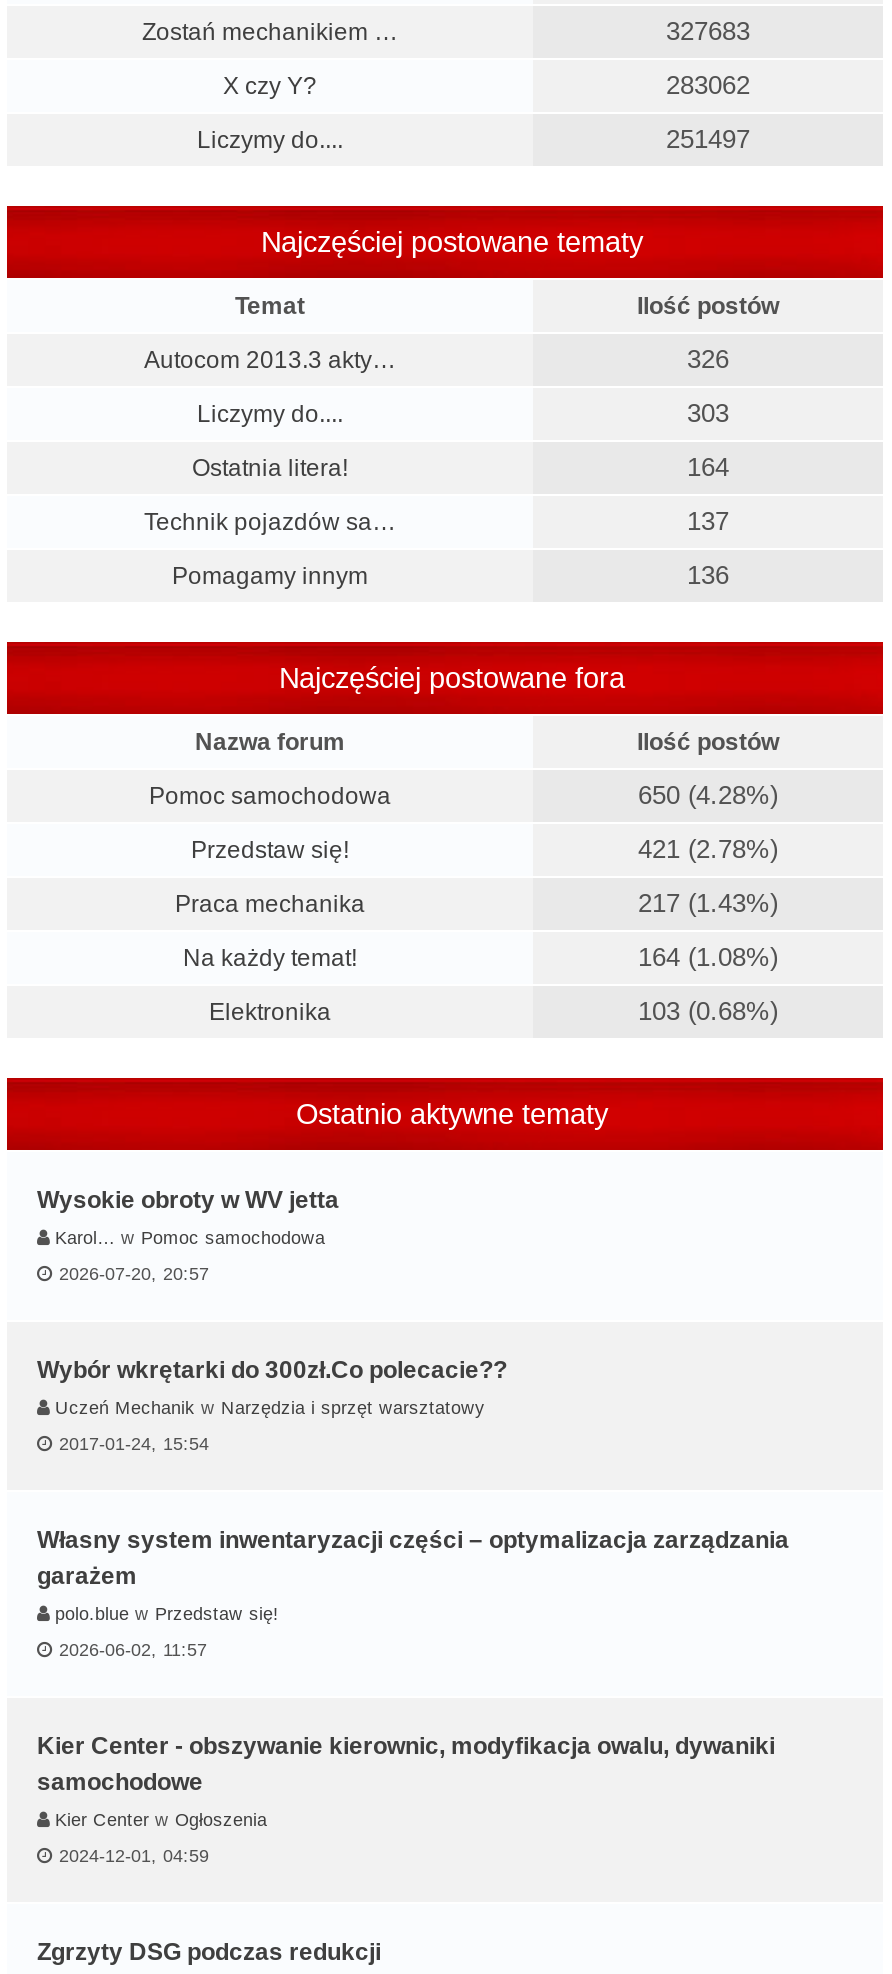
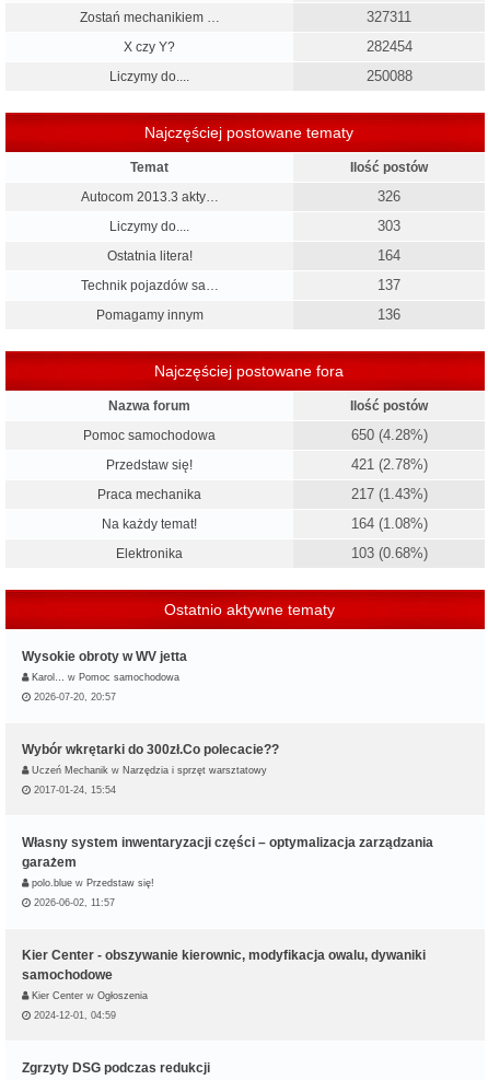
- 327683
+ 327311

- 283062
+ 282454

- 251497
+ 250088
